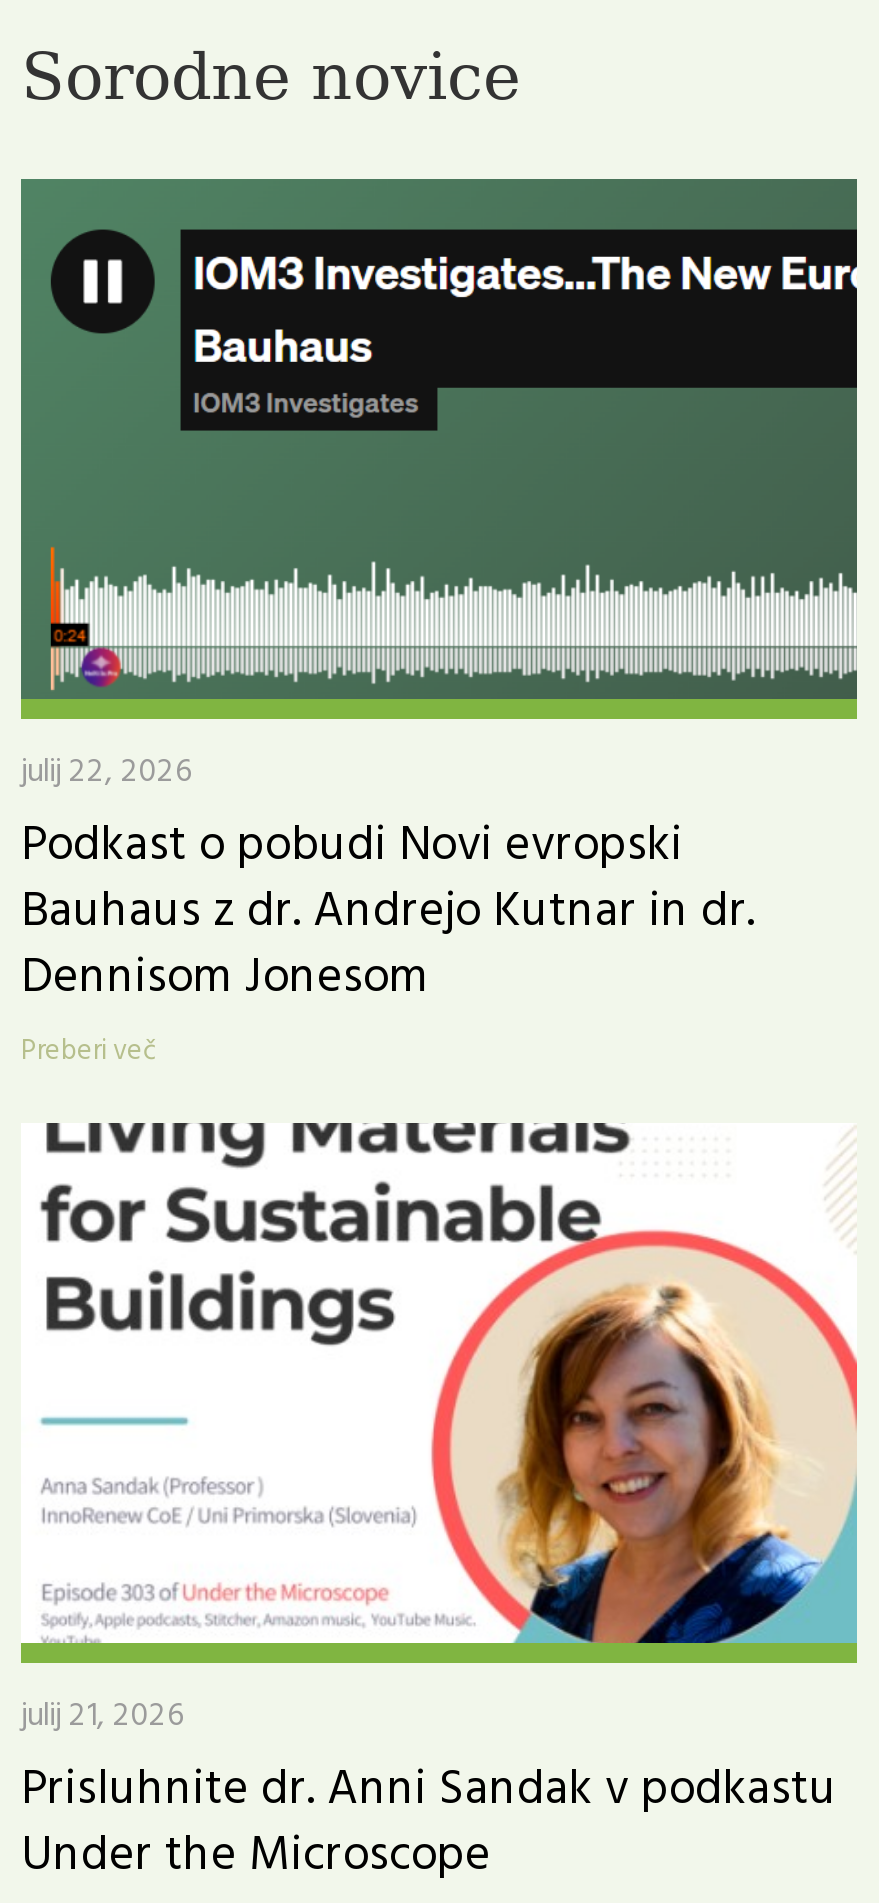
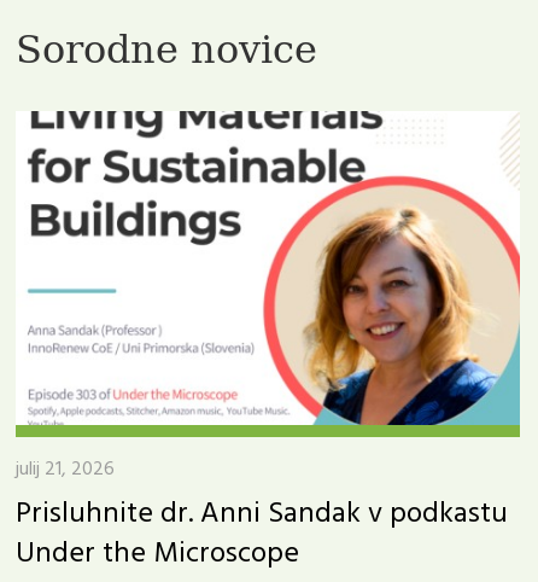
- [image]
- julij 22, 2026
- Podkast o pobudi Novi evropski
- Bauhaus z dr. Andrejo Kutnar in dr.
- Dennisom Jonesom
- Preberi več
